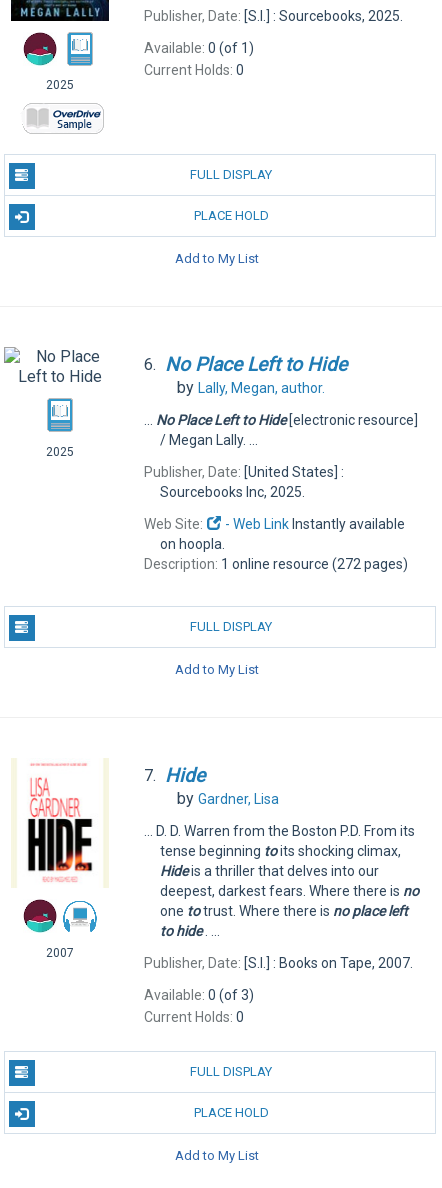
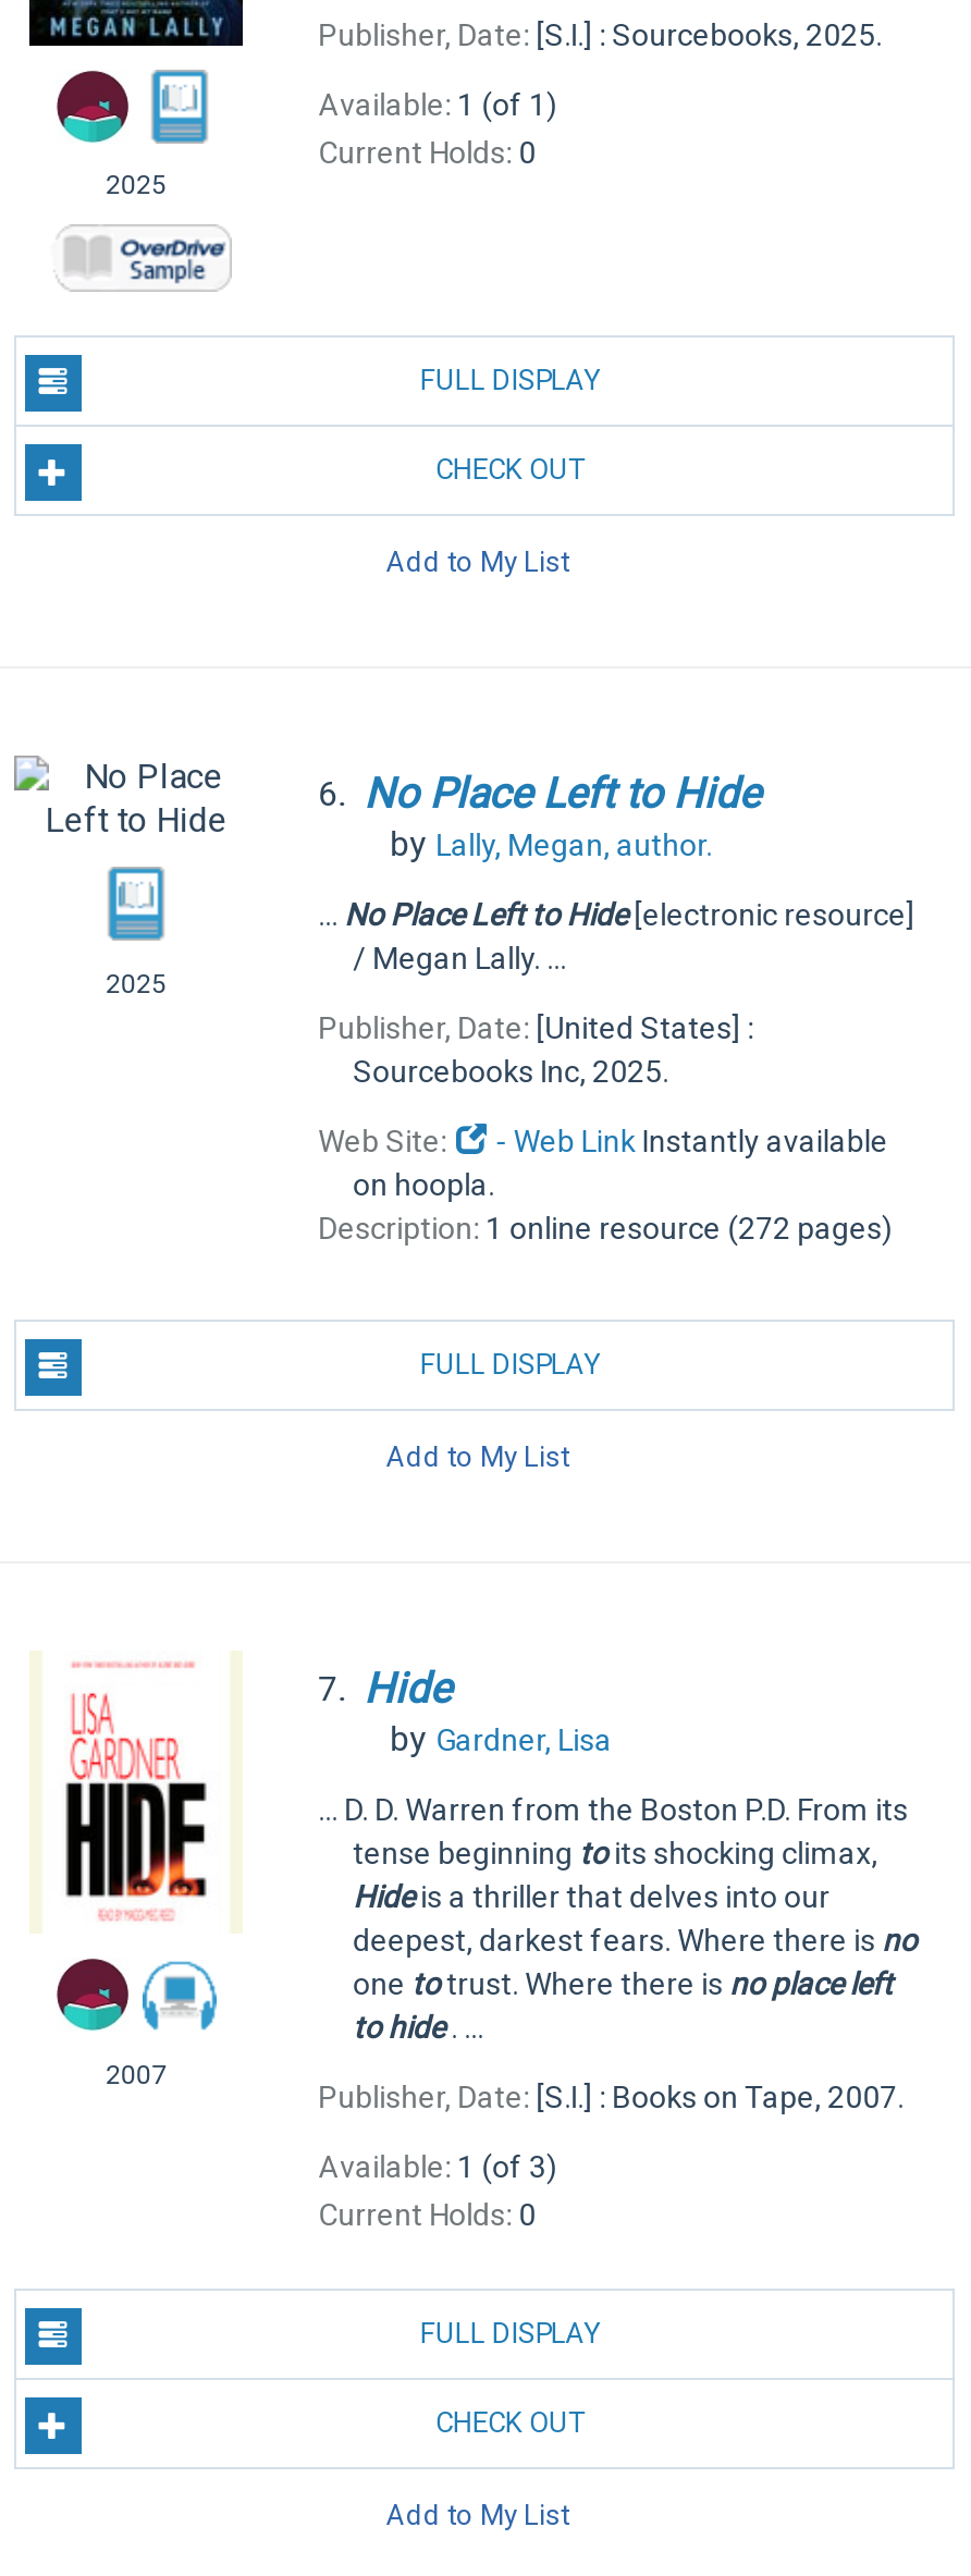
- Available: 0 (of 1)
+ Available: 1 (of 1)

- PLACE HOLD
+ CHECK OUT

- Available: 0 (of 3)
+ Available: 1 (of 3)

- PLACE HOLD
+ CHECK OUT
